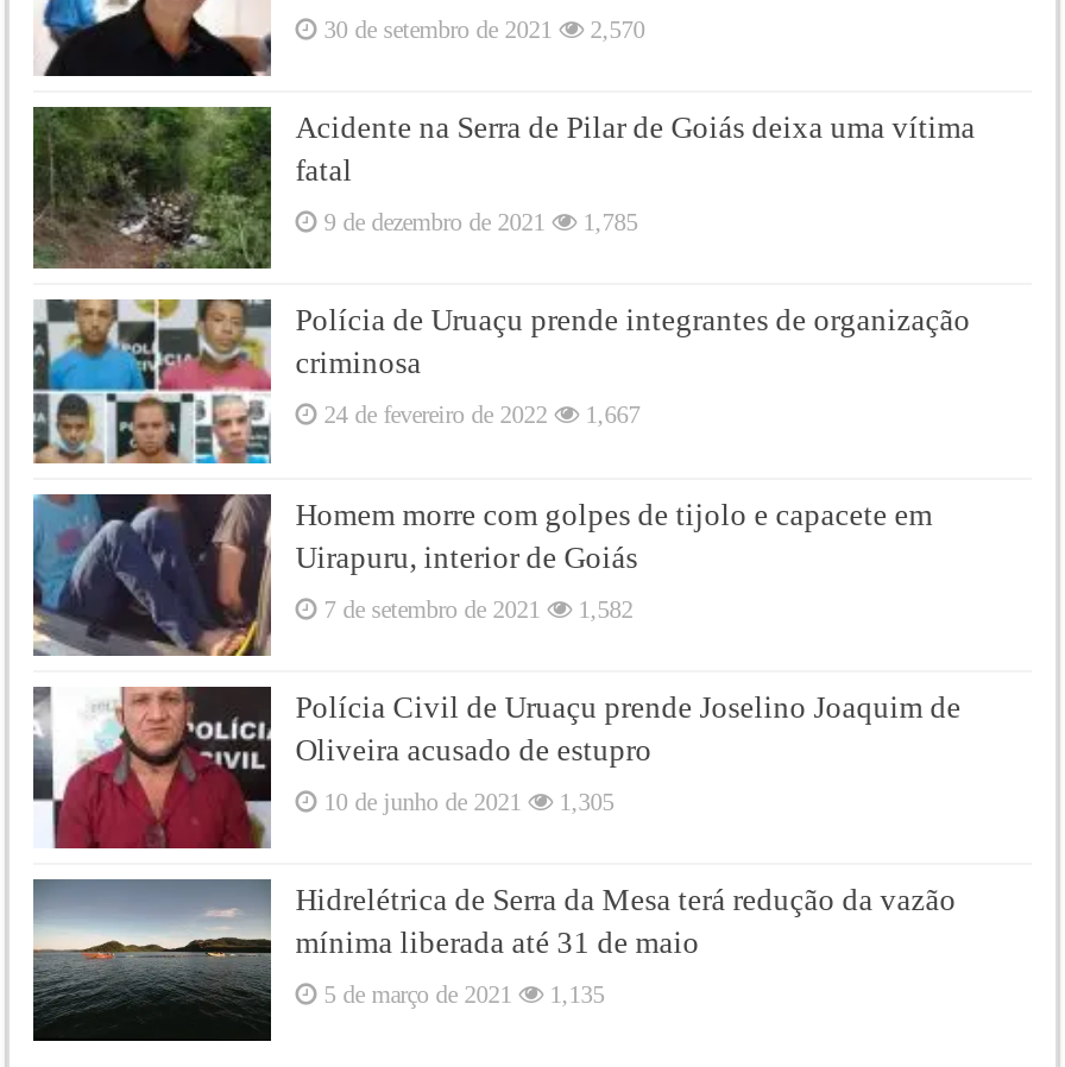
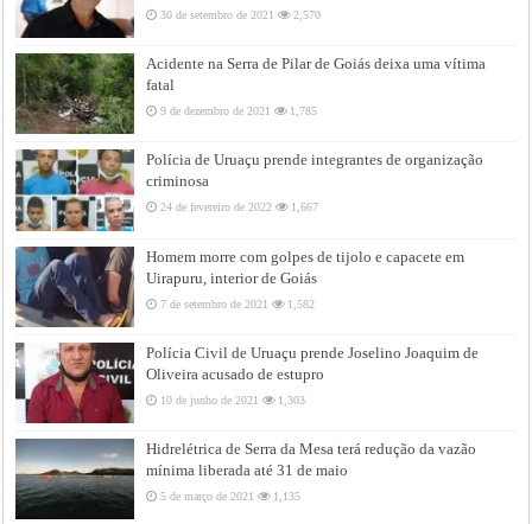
- 10 de junho de 2021 1,305
+ 10 de junho de 2021 1,303
